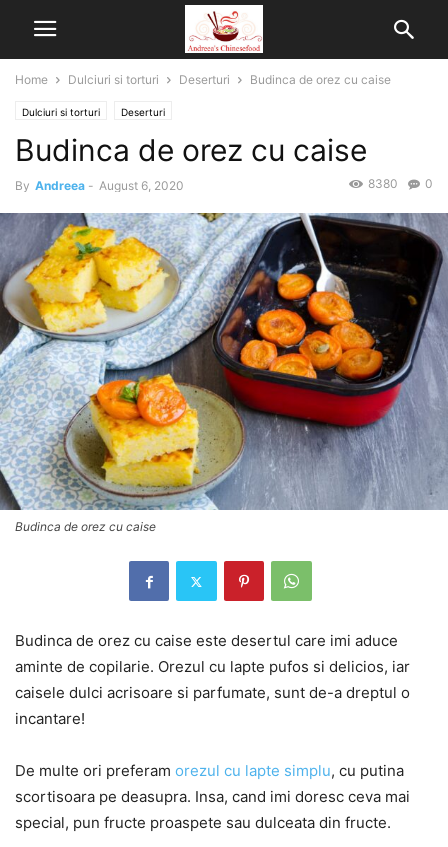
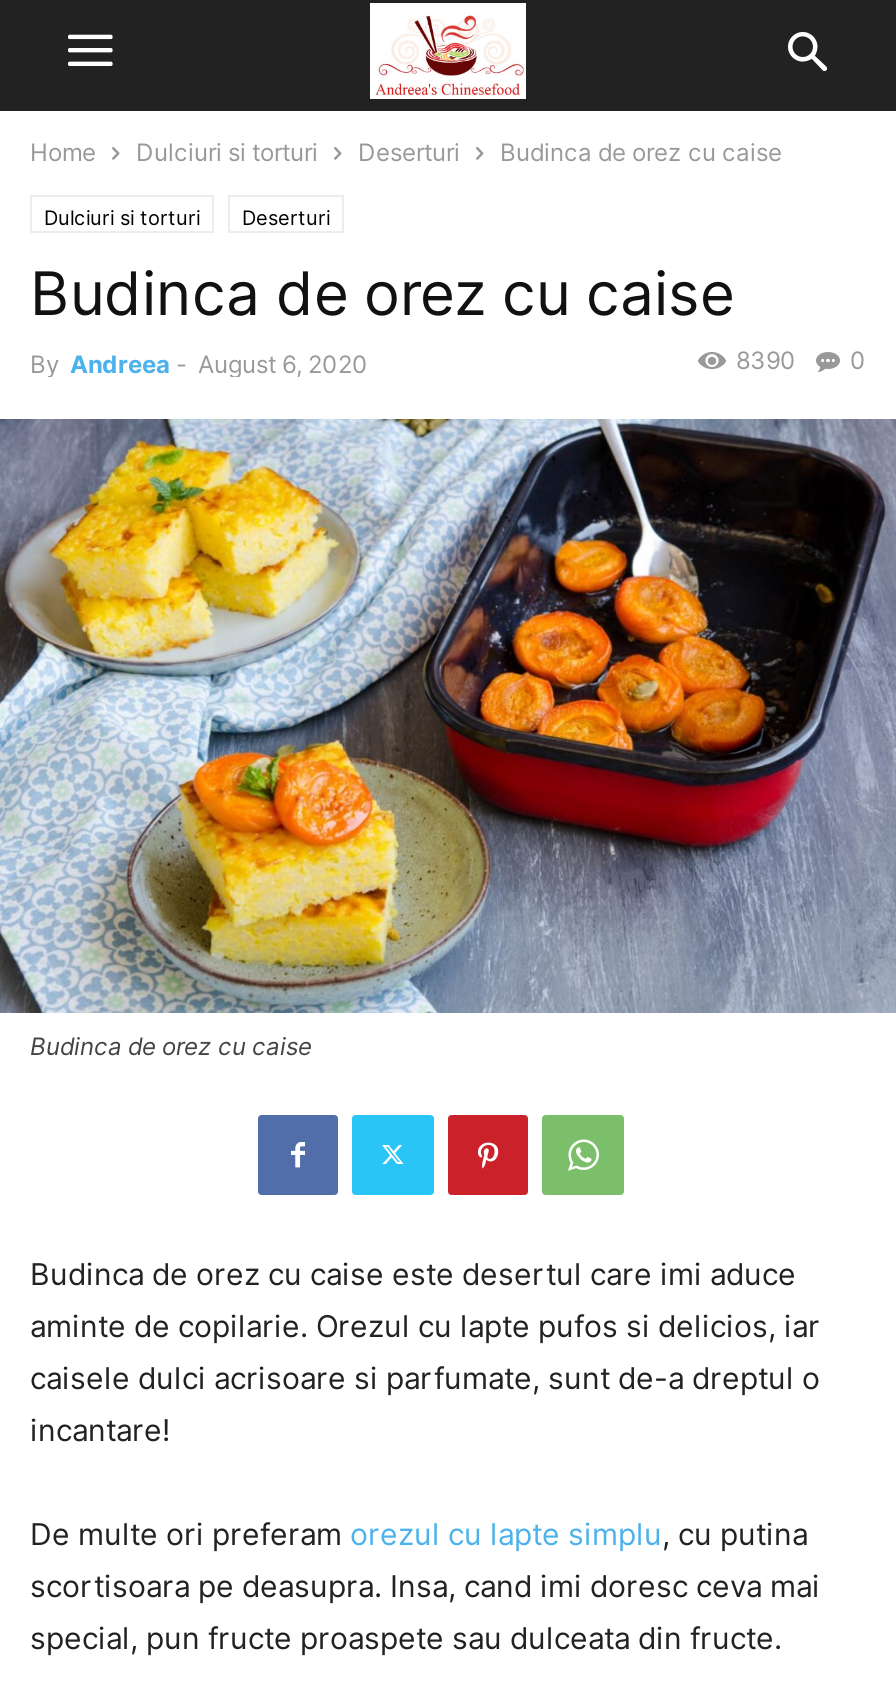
- 8380 0
+ 8390 0
